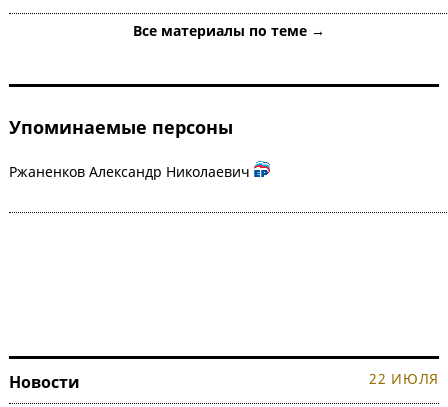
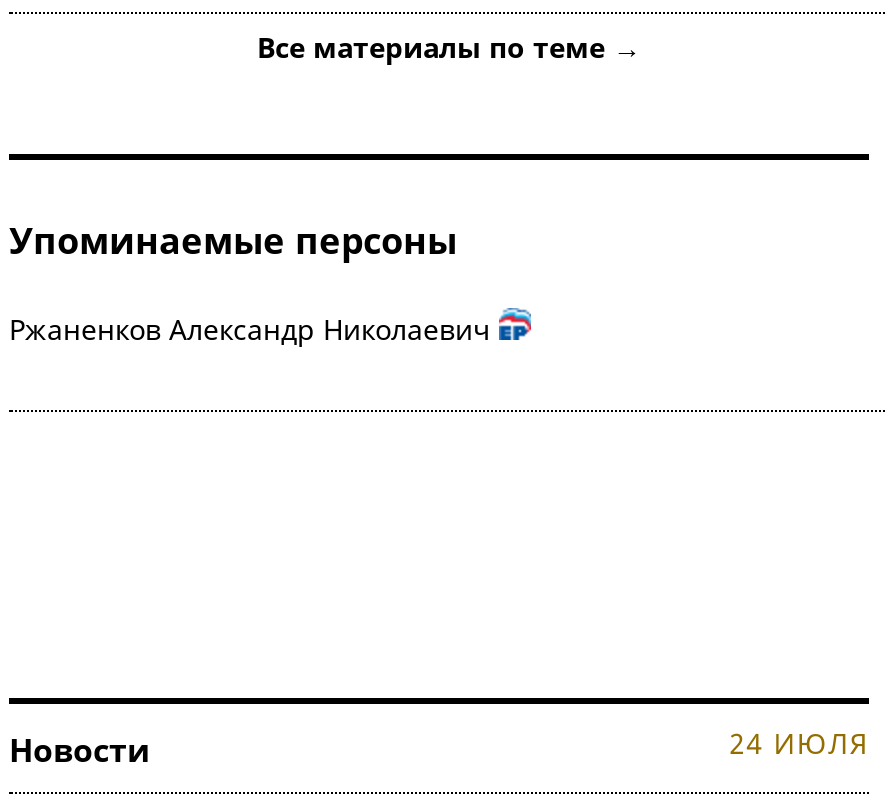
- 22 ИЮЛЯ
+ 24 ИЮЛЯ
